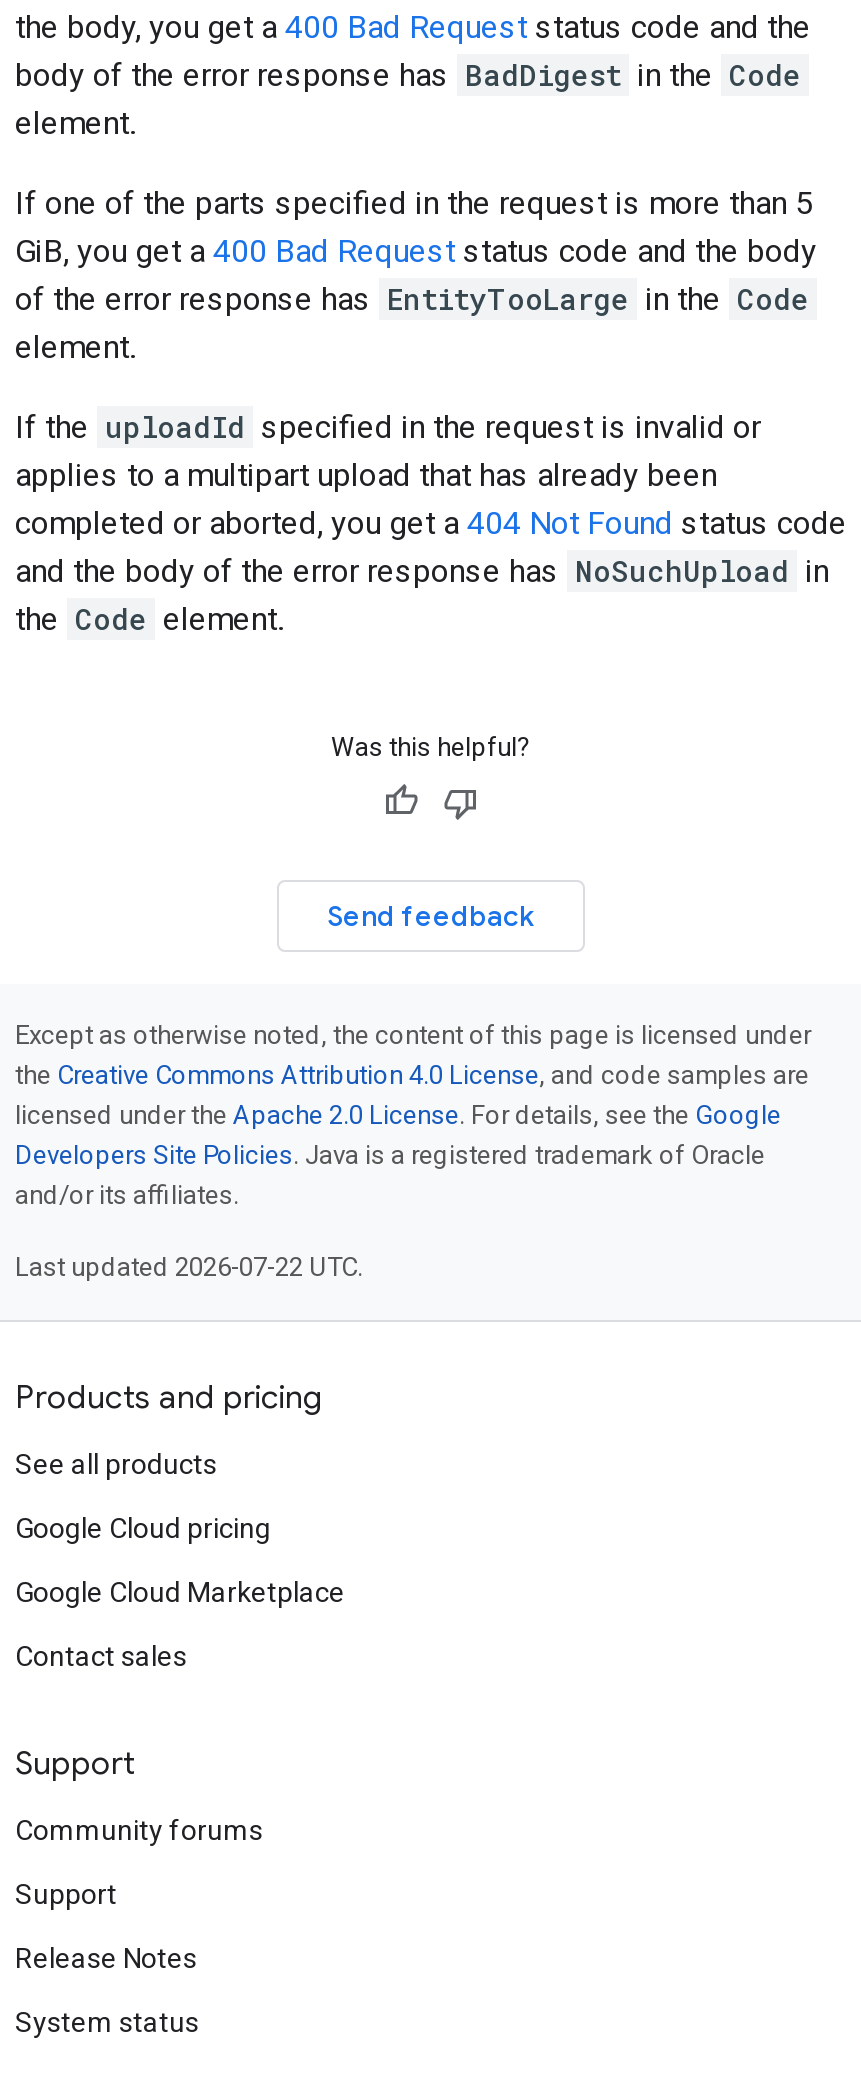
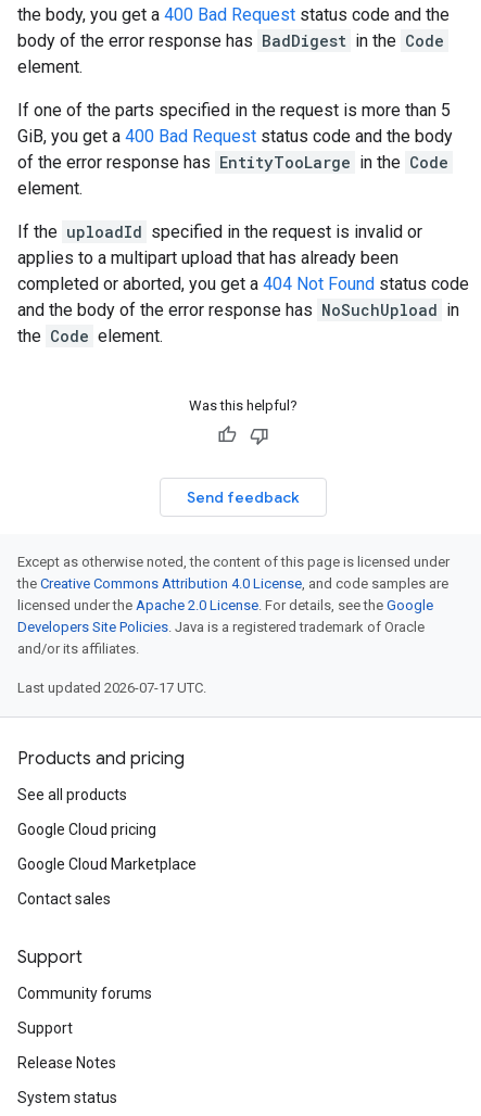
- Last updated 2026-07-22 UTC.
+ Last updated 2026-07-17 UTC.
